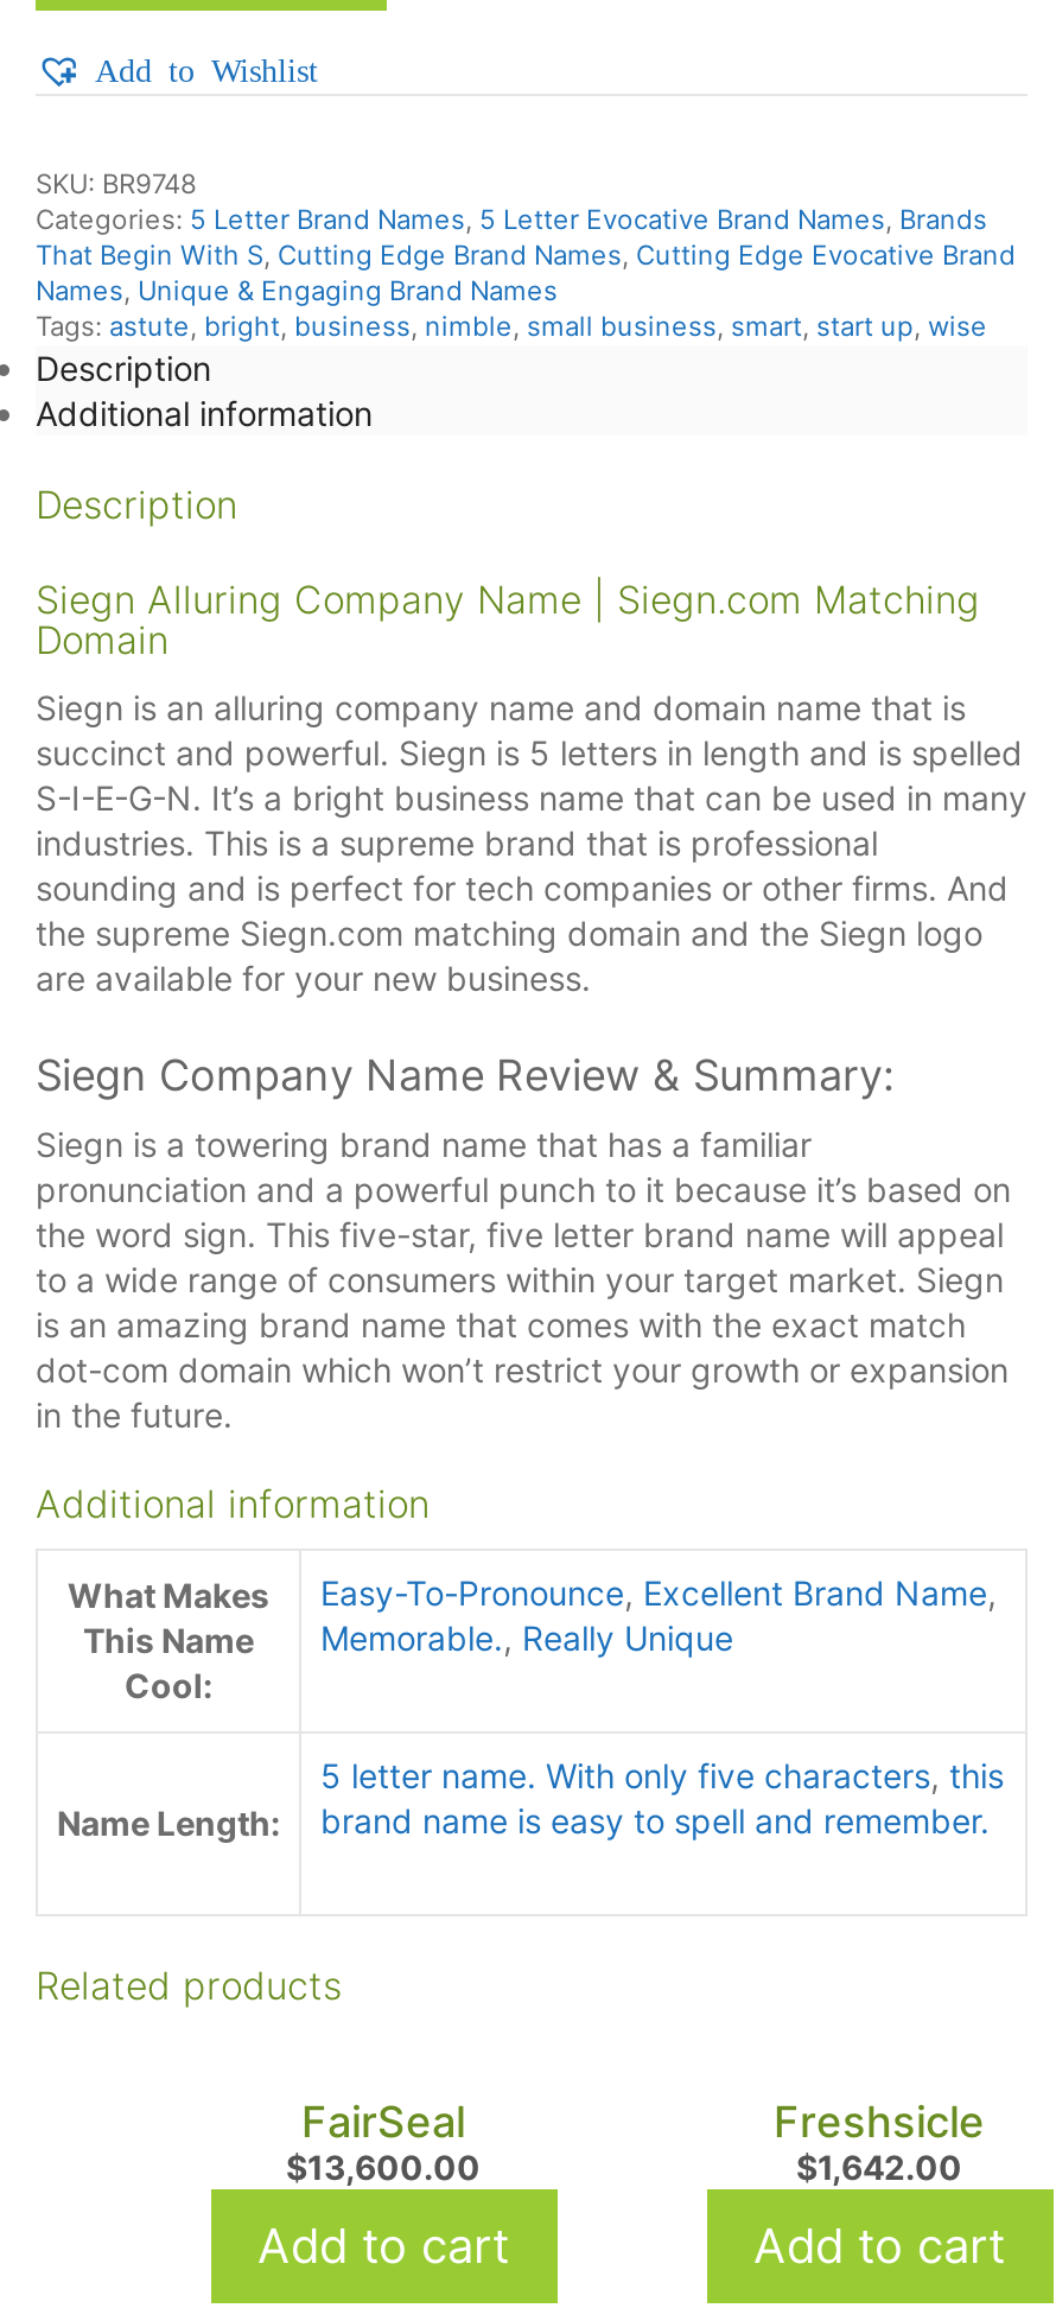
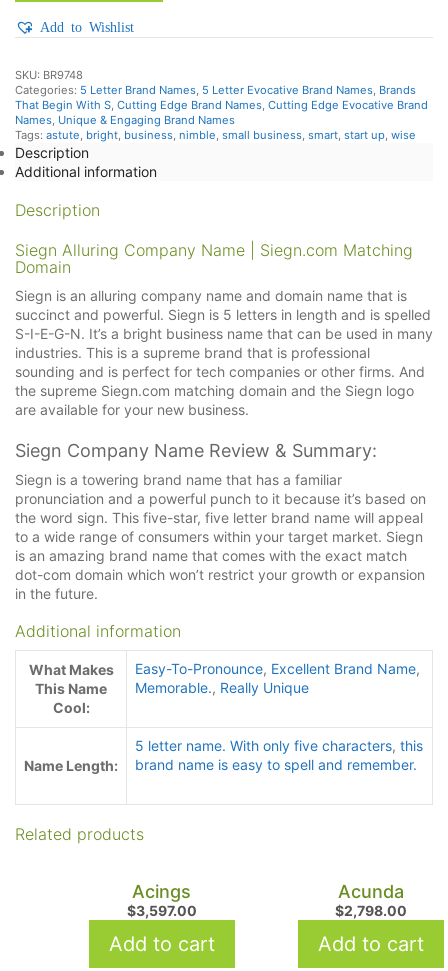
- FairSeal
- $13,600.00
+ Acings
+ $3,597.00

- Freshsicle
- $1,642.00
+ Acunda
+ $2,798.00
